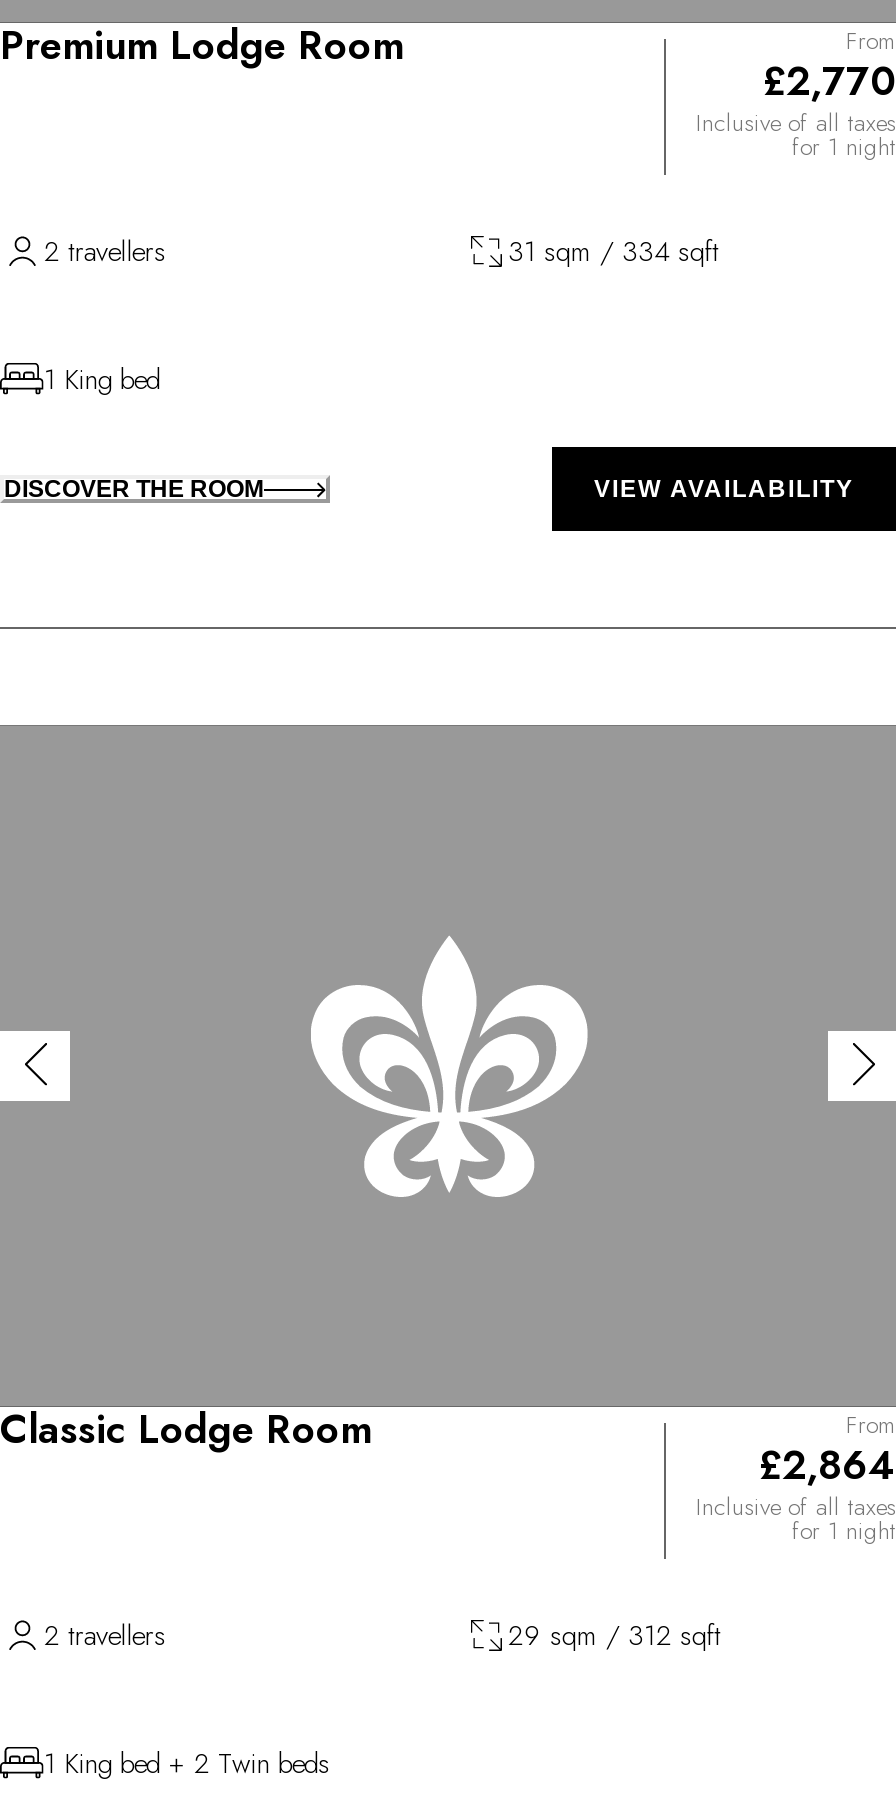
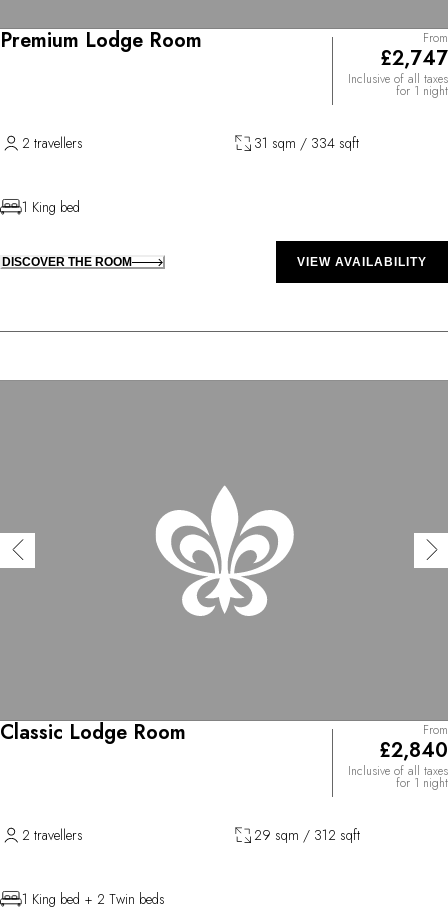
- £2,770
+ £2,747

- £2,864
+ £2,840
